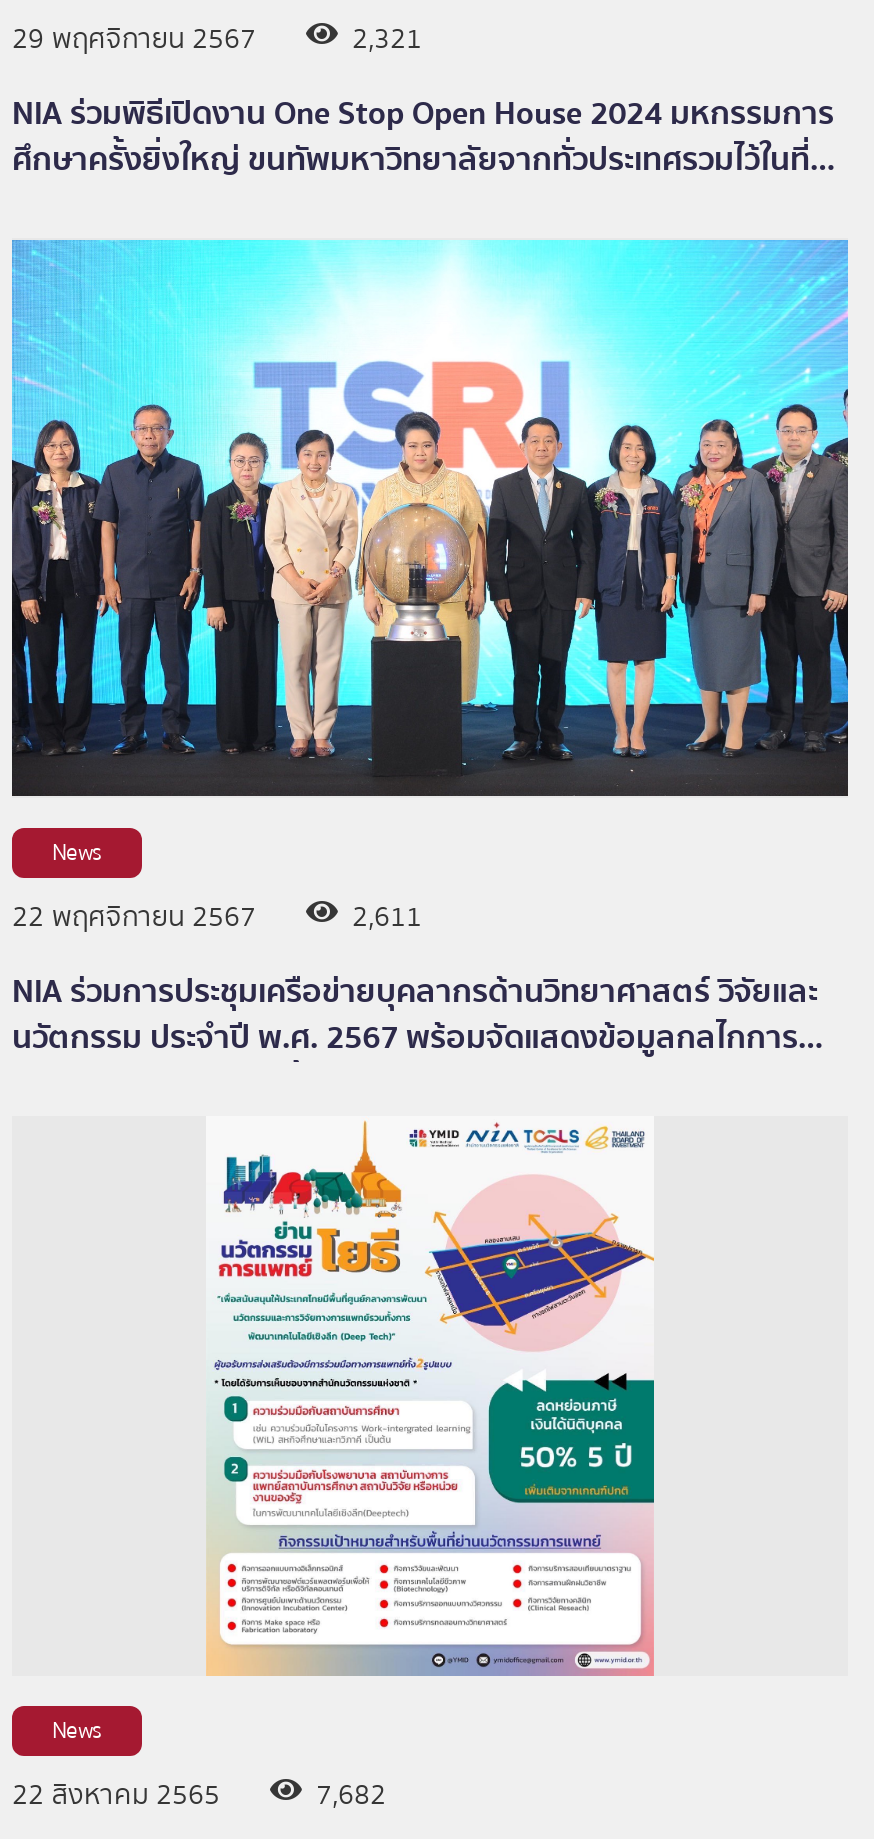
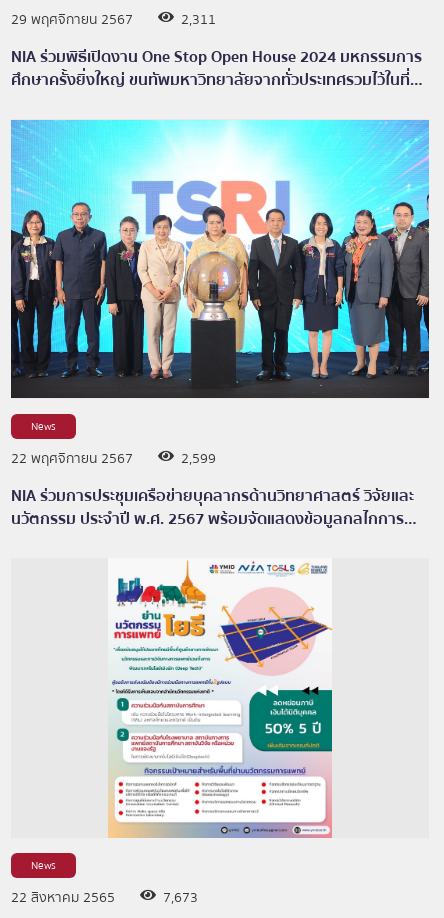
- 2,321
+ 2,311

- 2,611
+ 2,599

- 7,682
+ 7,673
